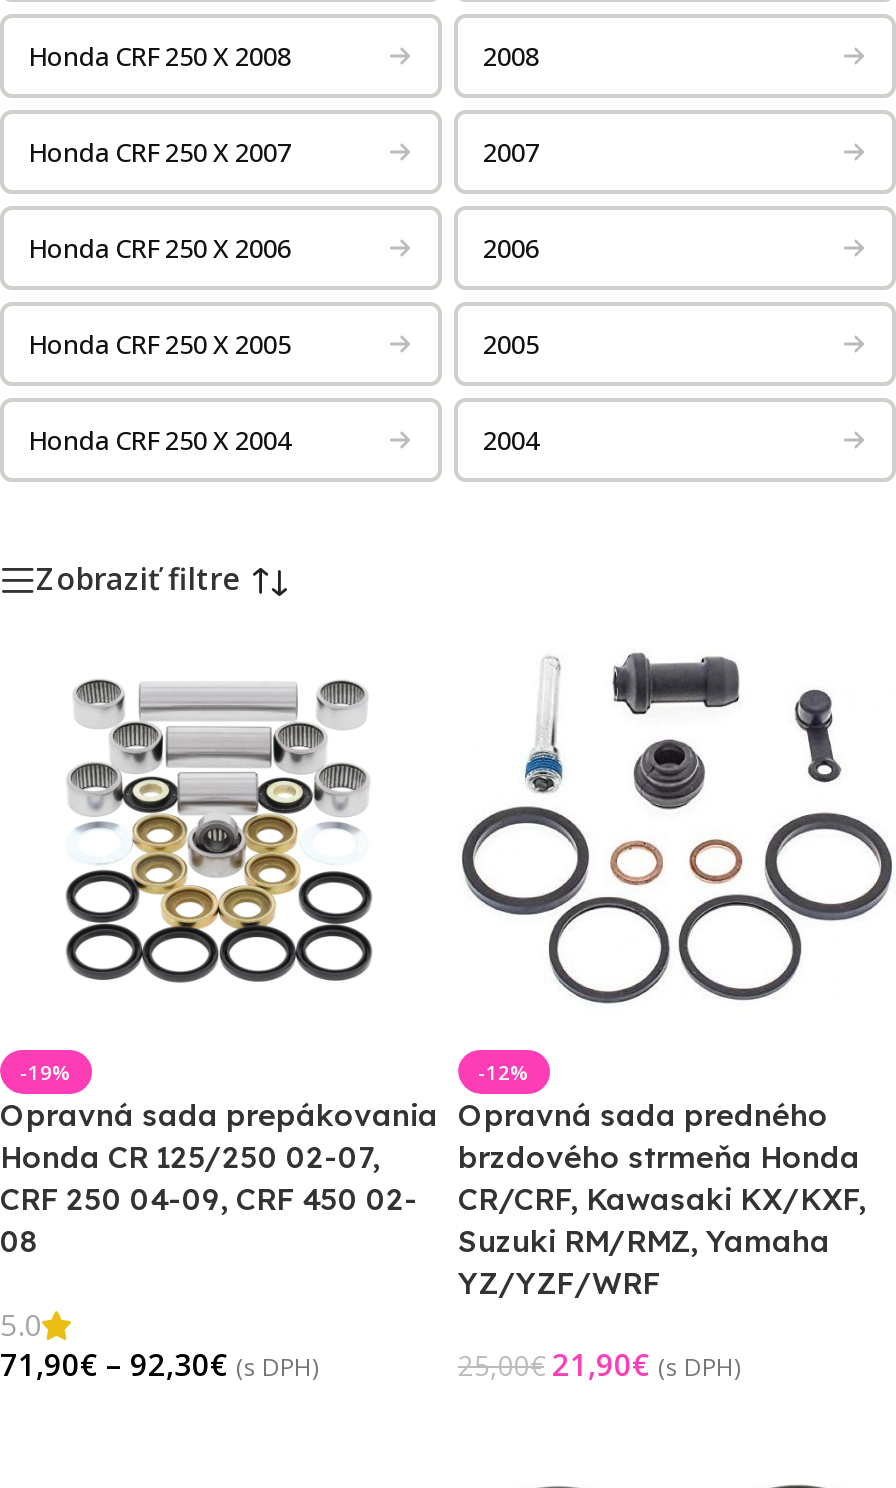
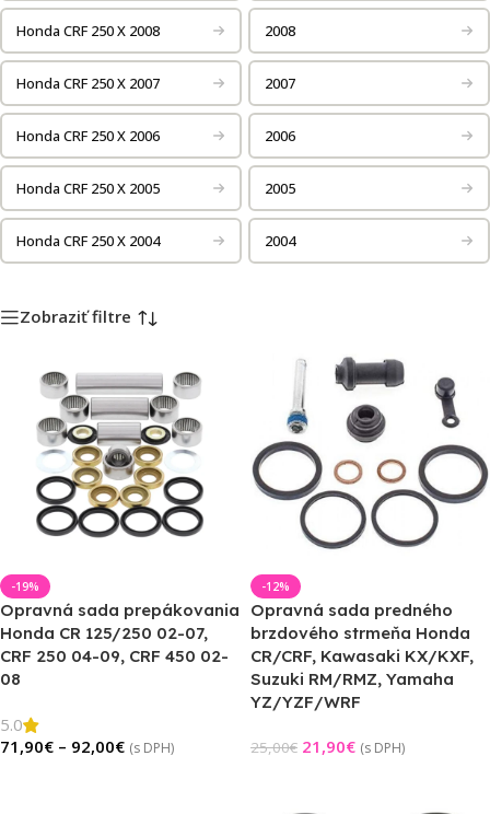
- 71,90€ – 92,30€ (s DPH)
+ 71,90€ – 92,00€ (s DPH)
